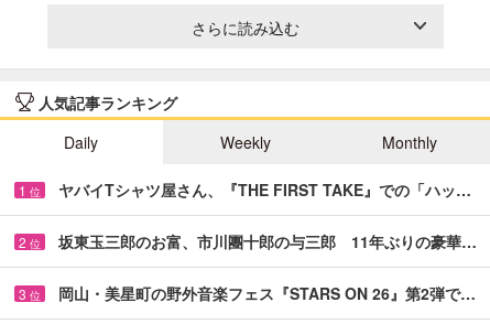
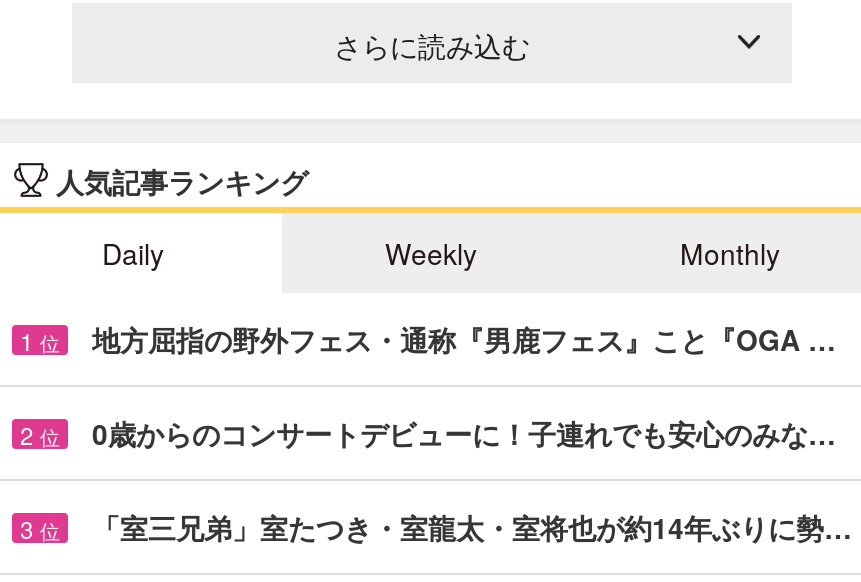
- ヤバイTシャツ屋さん、『THE FIRST TAKE』での「ハッ…
+ 地方屈指の野外フェス・通称『男鹿フェス』こと『OGA …

- 坂東玉三郎のお富、市川團十郎の与三郎 11年ぶりの豪華…
+ 0歳からのコンサートデビューに！子連れでも安心のみな…

- 岡山・美星町の野外音楽フェス『STARS ON 26』第2弾で…
+ 「室三兄弟」室たつき・室龍太・室将也が約14年ぶりに勢…
